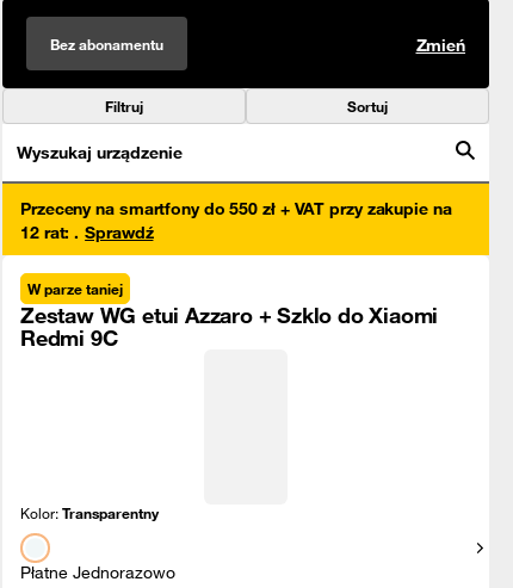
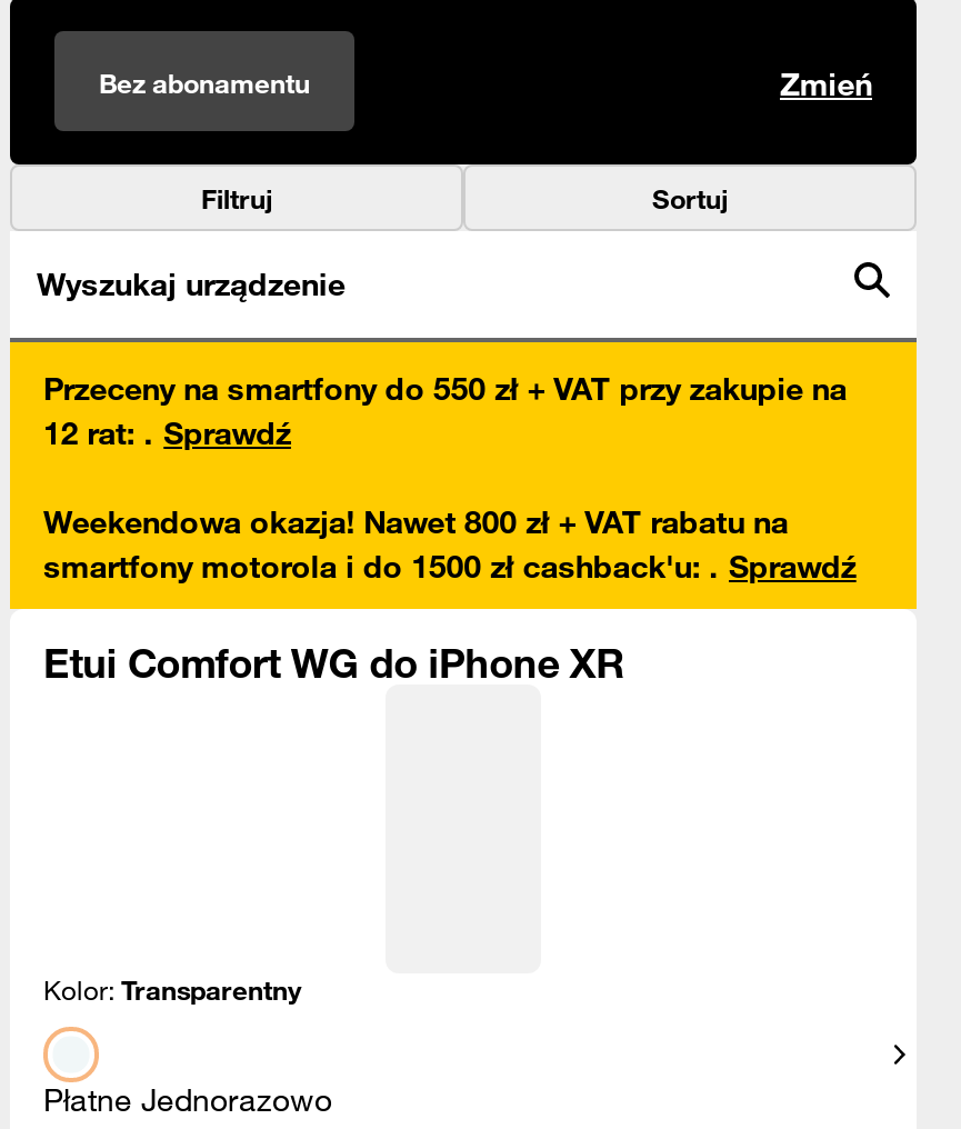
+ [image]

- W parze taniej
- Zestaw WG etui Azzaro + Szklo do Xiaomi
- Redmi 9C
+ Weekendowa okazja! Nawet 800 zł + VAT rabatu na
+ smartfony motorola i do 1500 zł cashback'u:. Sprawdź
+ Etui Comfort WG do iPhone XR
